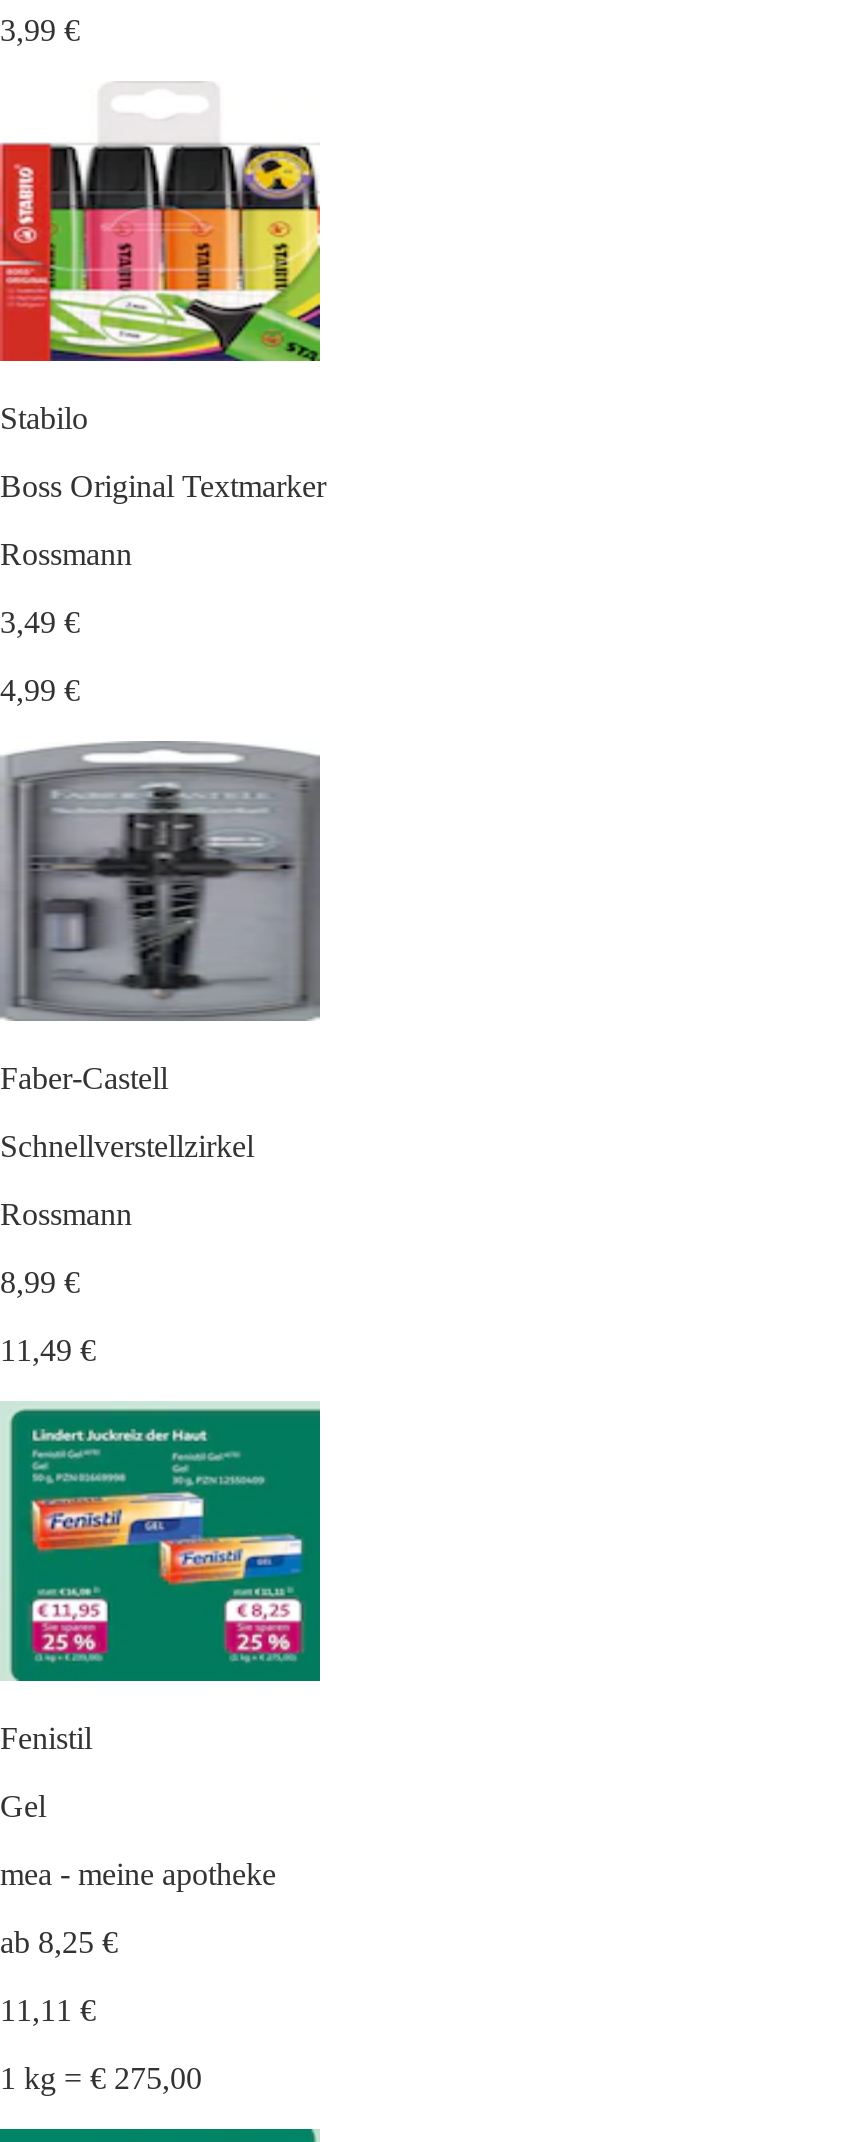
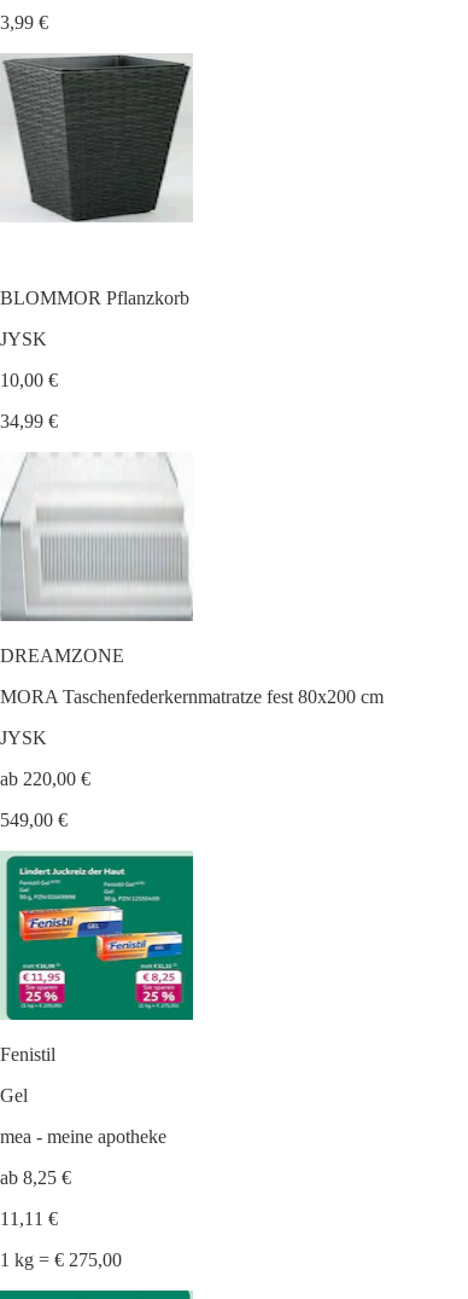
- [image]
+ [image]

- Stabilo
- Boss Original Textmarker
- Rossmann
- 3,49 €
- 4,99 €
+ BLOMMOR Pflanzkorb
+ JYSK
+ 10,00 €
+ 34,99 €

- [image]
- Faber-Castell
- Schnellverstellzirkel
- Rossmann
- 8,99 €
- 11,49 €
+ [image]
+ DREAMZONE
+ MORA Taschenfederkernmatratze fest 80x200 cm
+ JYSK
+ ab 220,00 €
+ 549,00 €
